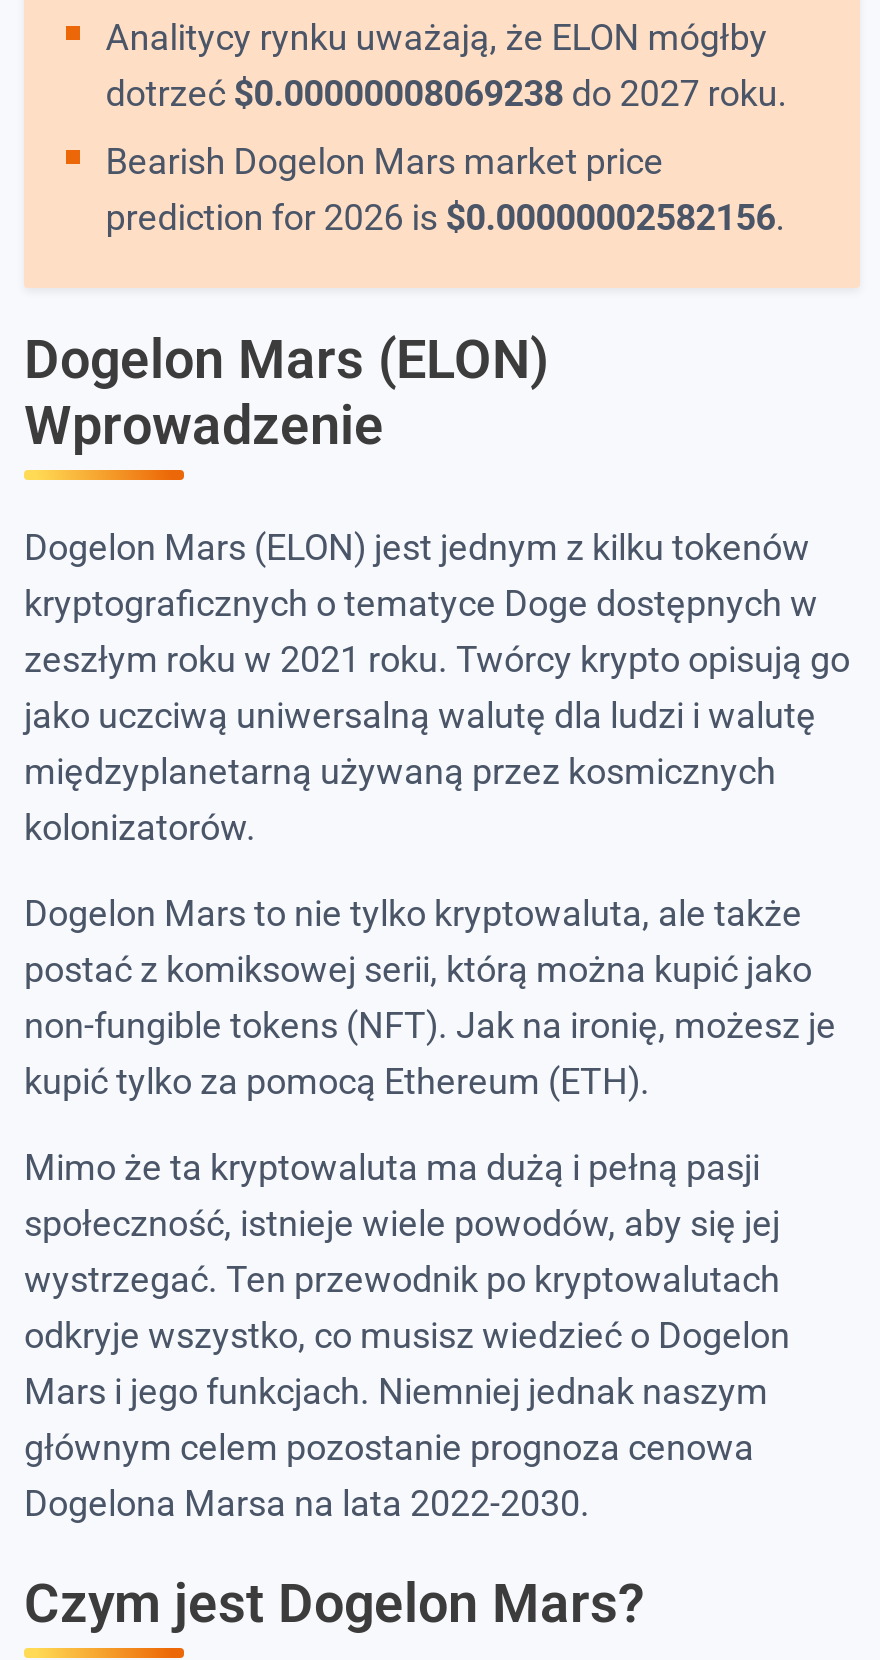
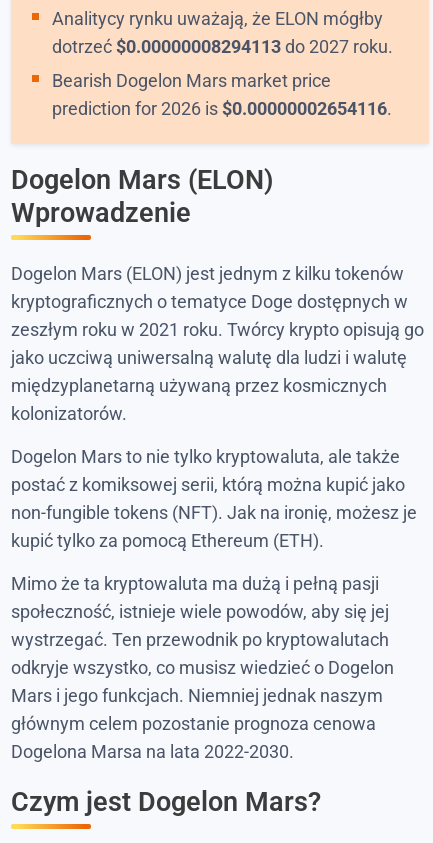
- dotrzeć $0.00000008069238 do 2027 roku.
+ dotrzeć $0.00000008294113 do 2027 roku.

- prediction for 2026 is $0.00000002582156.
+ prediction for 2026 is $0.00000002654116.
